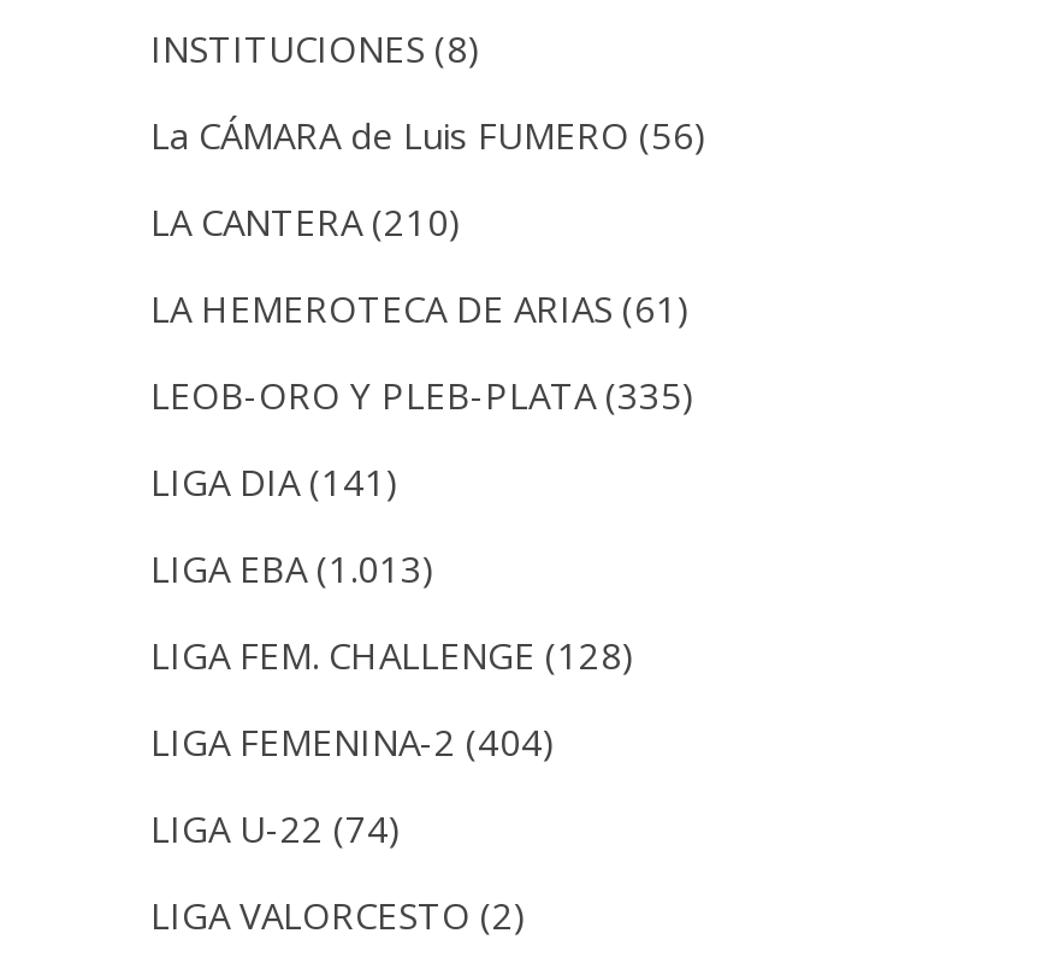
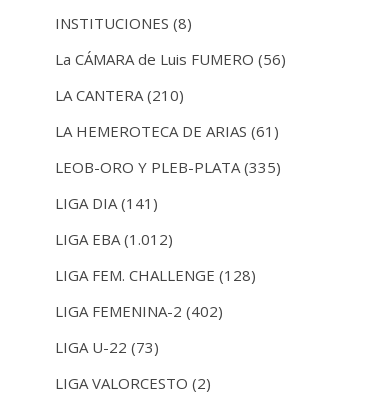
- LIGA EBA (1.013)
+ LIGA EBA (1.012)

- LIGA FEMENINA-2 (404)
+ LIGA FEMENINA-2 (402)

- LIGA U-22 (74)
+ LIGA U-22 (73)
